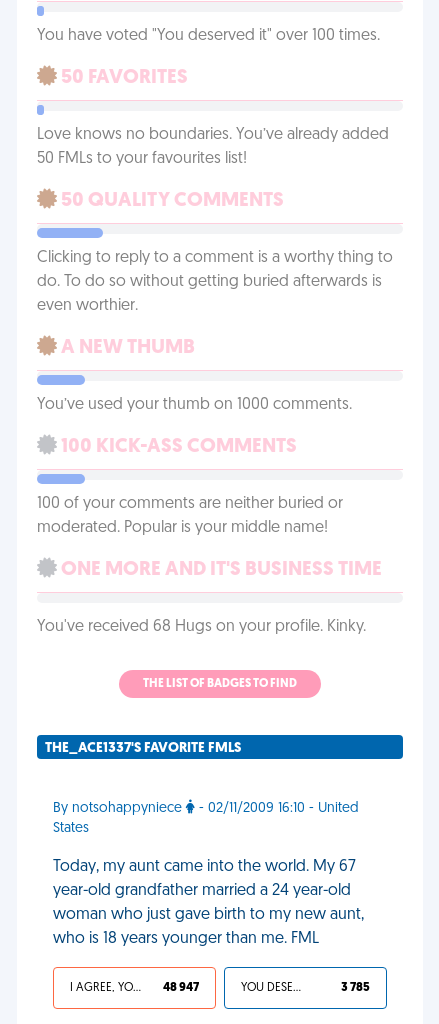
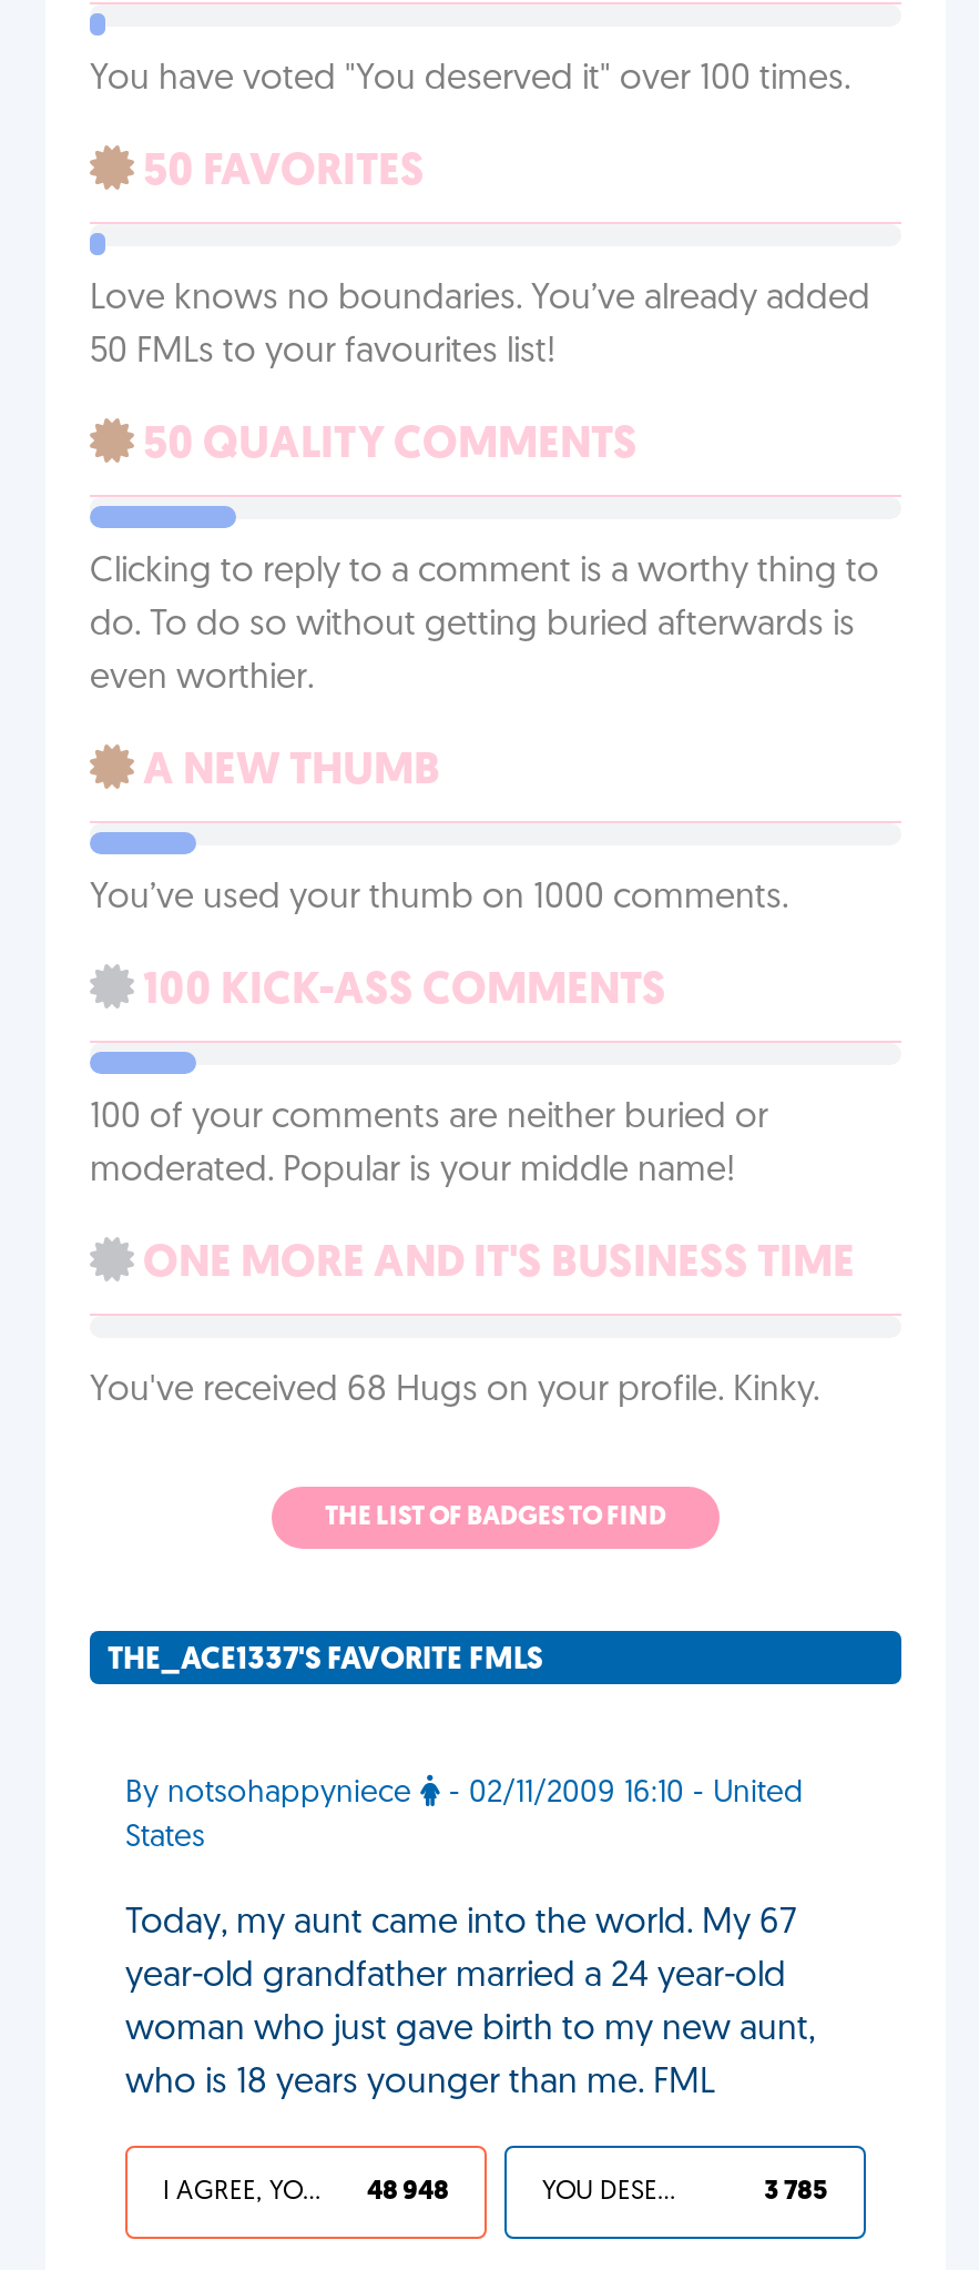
- 48 947
+ 48 948
